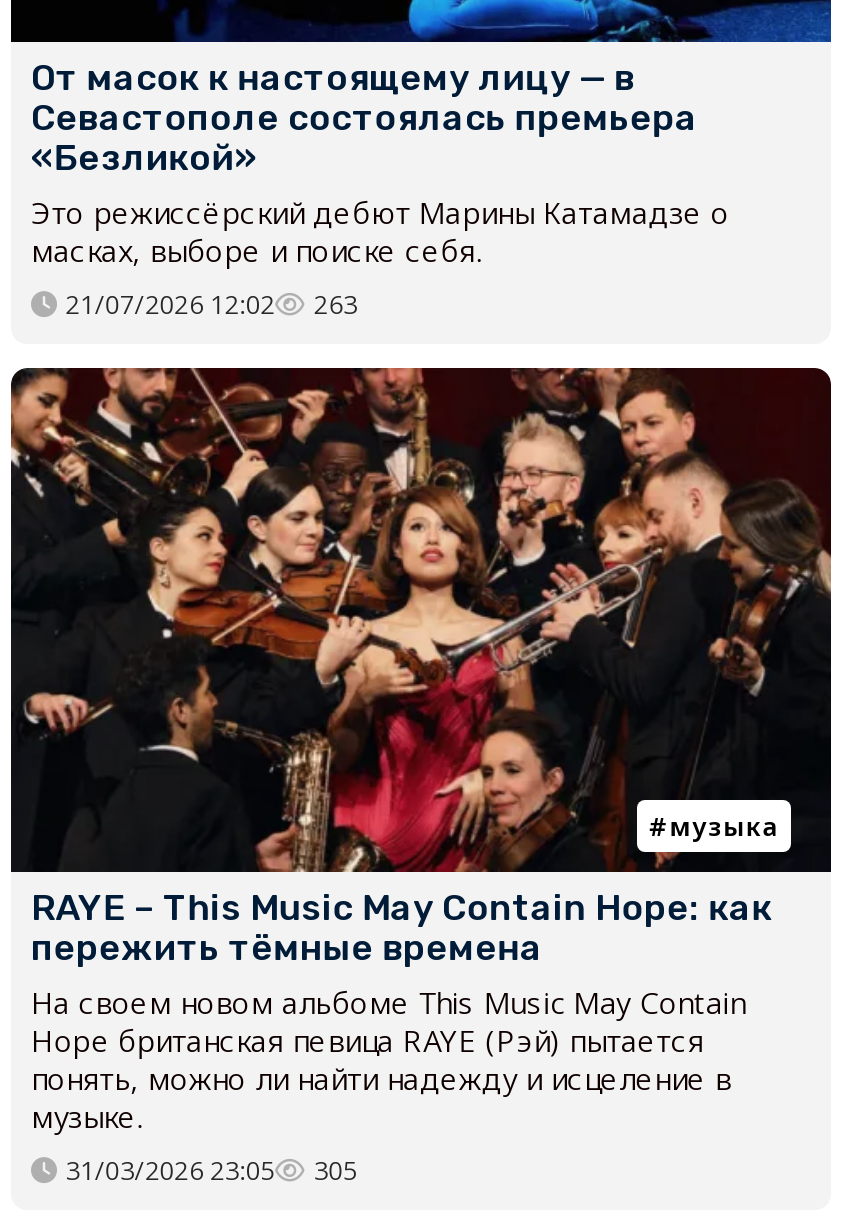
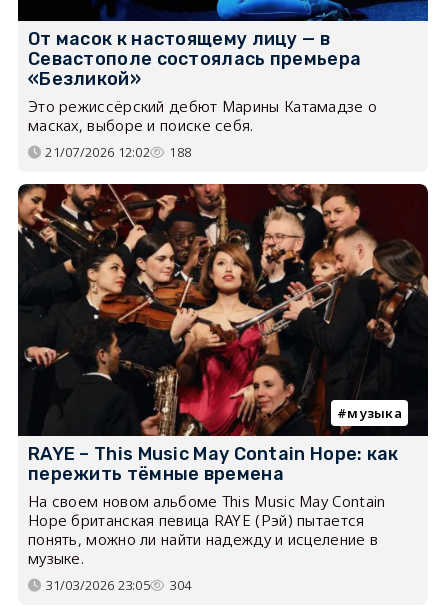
- 21/07/2026 12:02 263
+ 21/07/2026 12:02 188

- 31/03/2026 23:05 305
+ 31/03/2026 23:05 304
